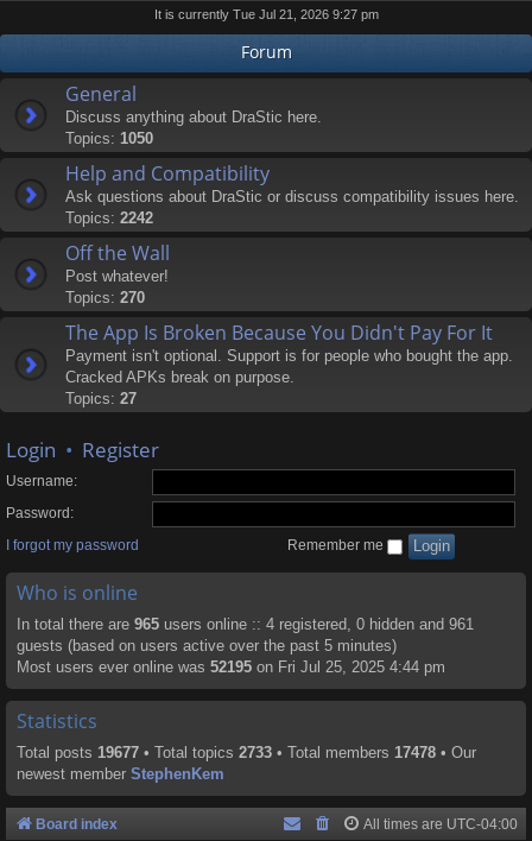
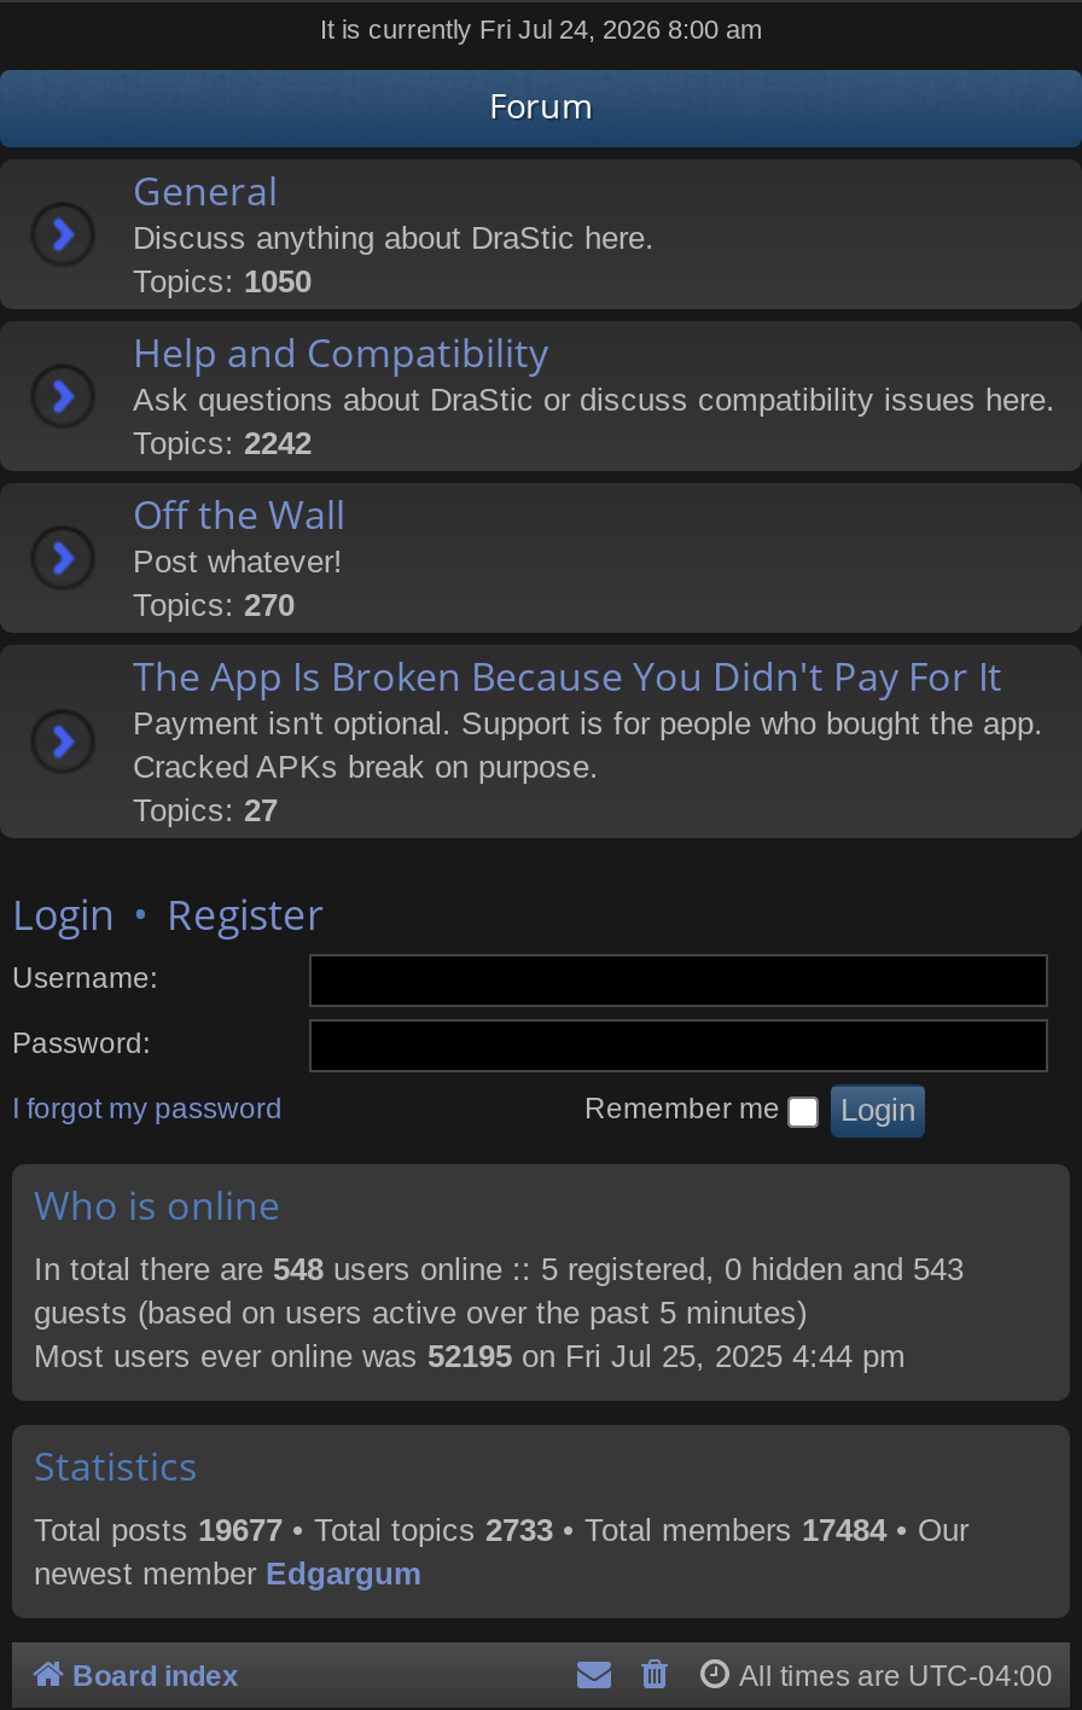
- It is currently Tue Jul 21, 2026 9:27 pm
+ It is currently Fri Jul 24, 2026 8:00 am

- In total there are 965 users online :: 4 registered, 0 hidden and 961
+ In total there are 548 users online :: 5 registered, 0 hidden and 543

- Total posts 19677 • Total topics 2733 • Total members 17478 • Our
+ Total posts 19677 • Total topics 2733 • Total members 17484 • Our

- newest member StephenKem
+ newest member Edgargum
